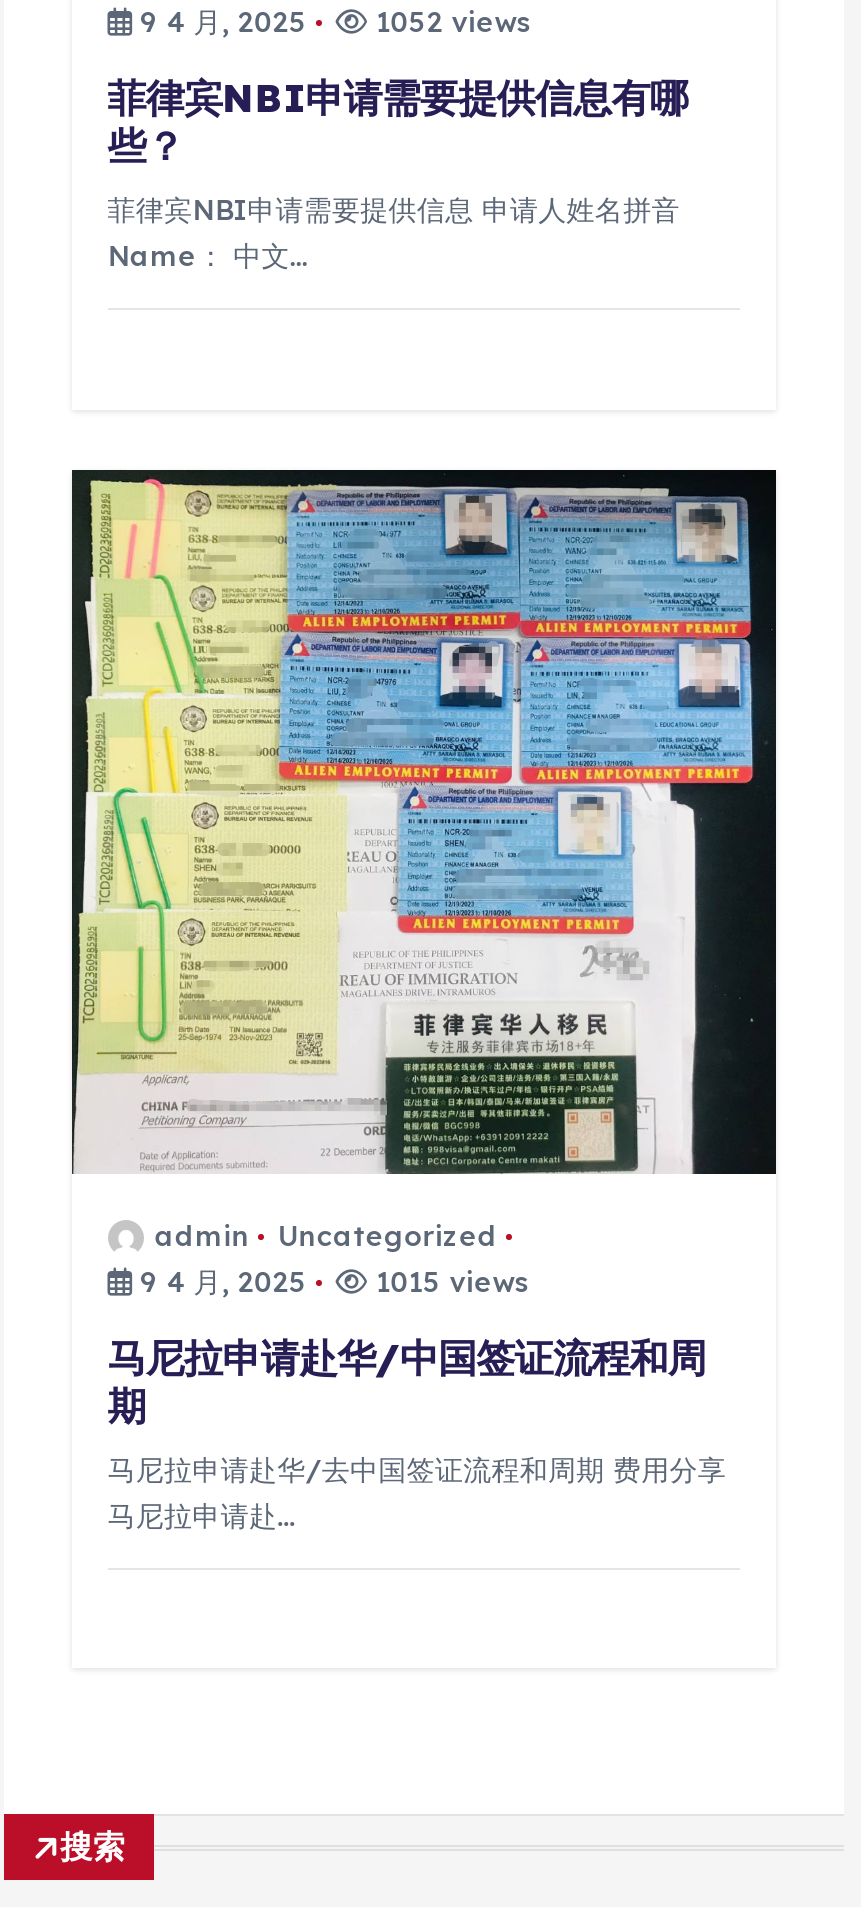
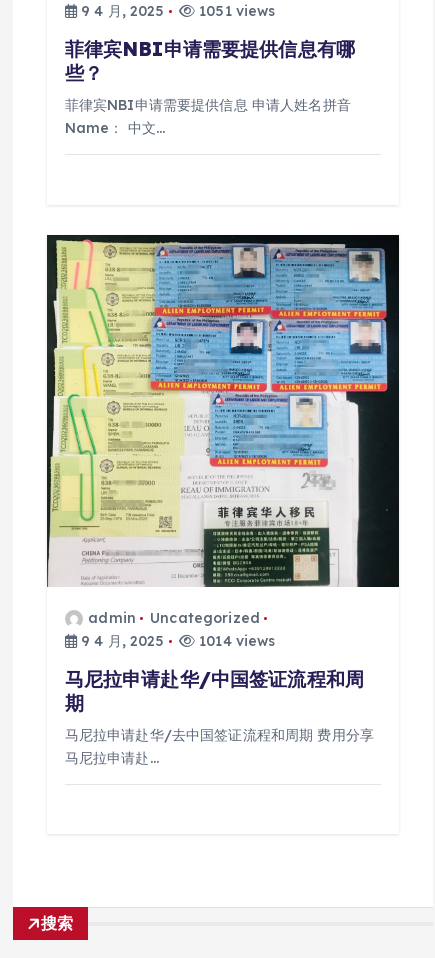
- 9 4 月, 2025 1052 views
+ 9 4 月, 2025 1051 views

- 9 4 月, 2025 1015 views
+ 9 4 月, 2025 1014 views
